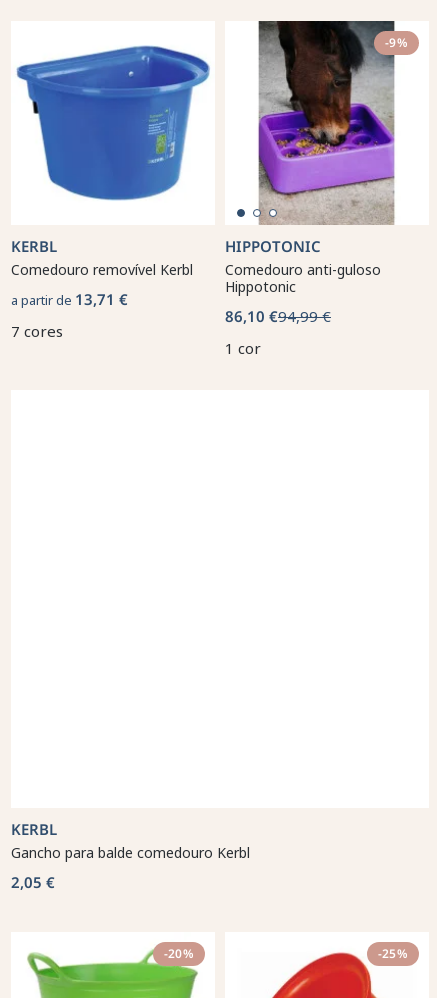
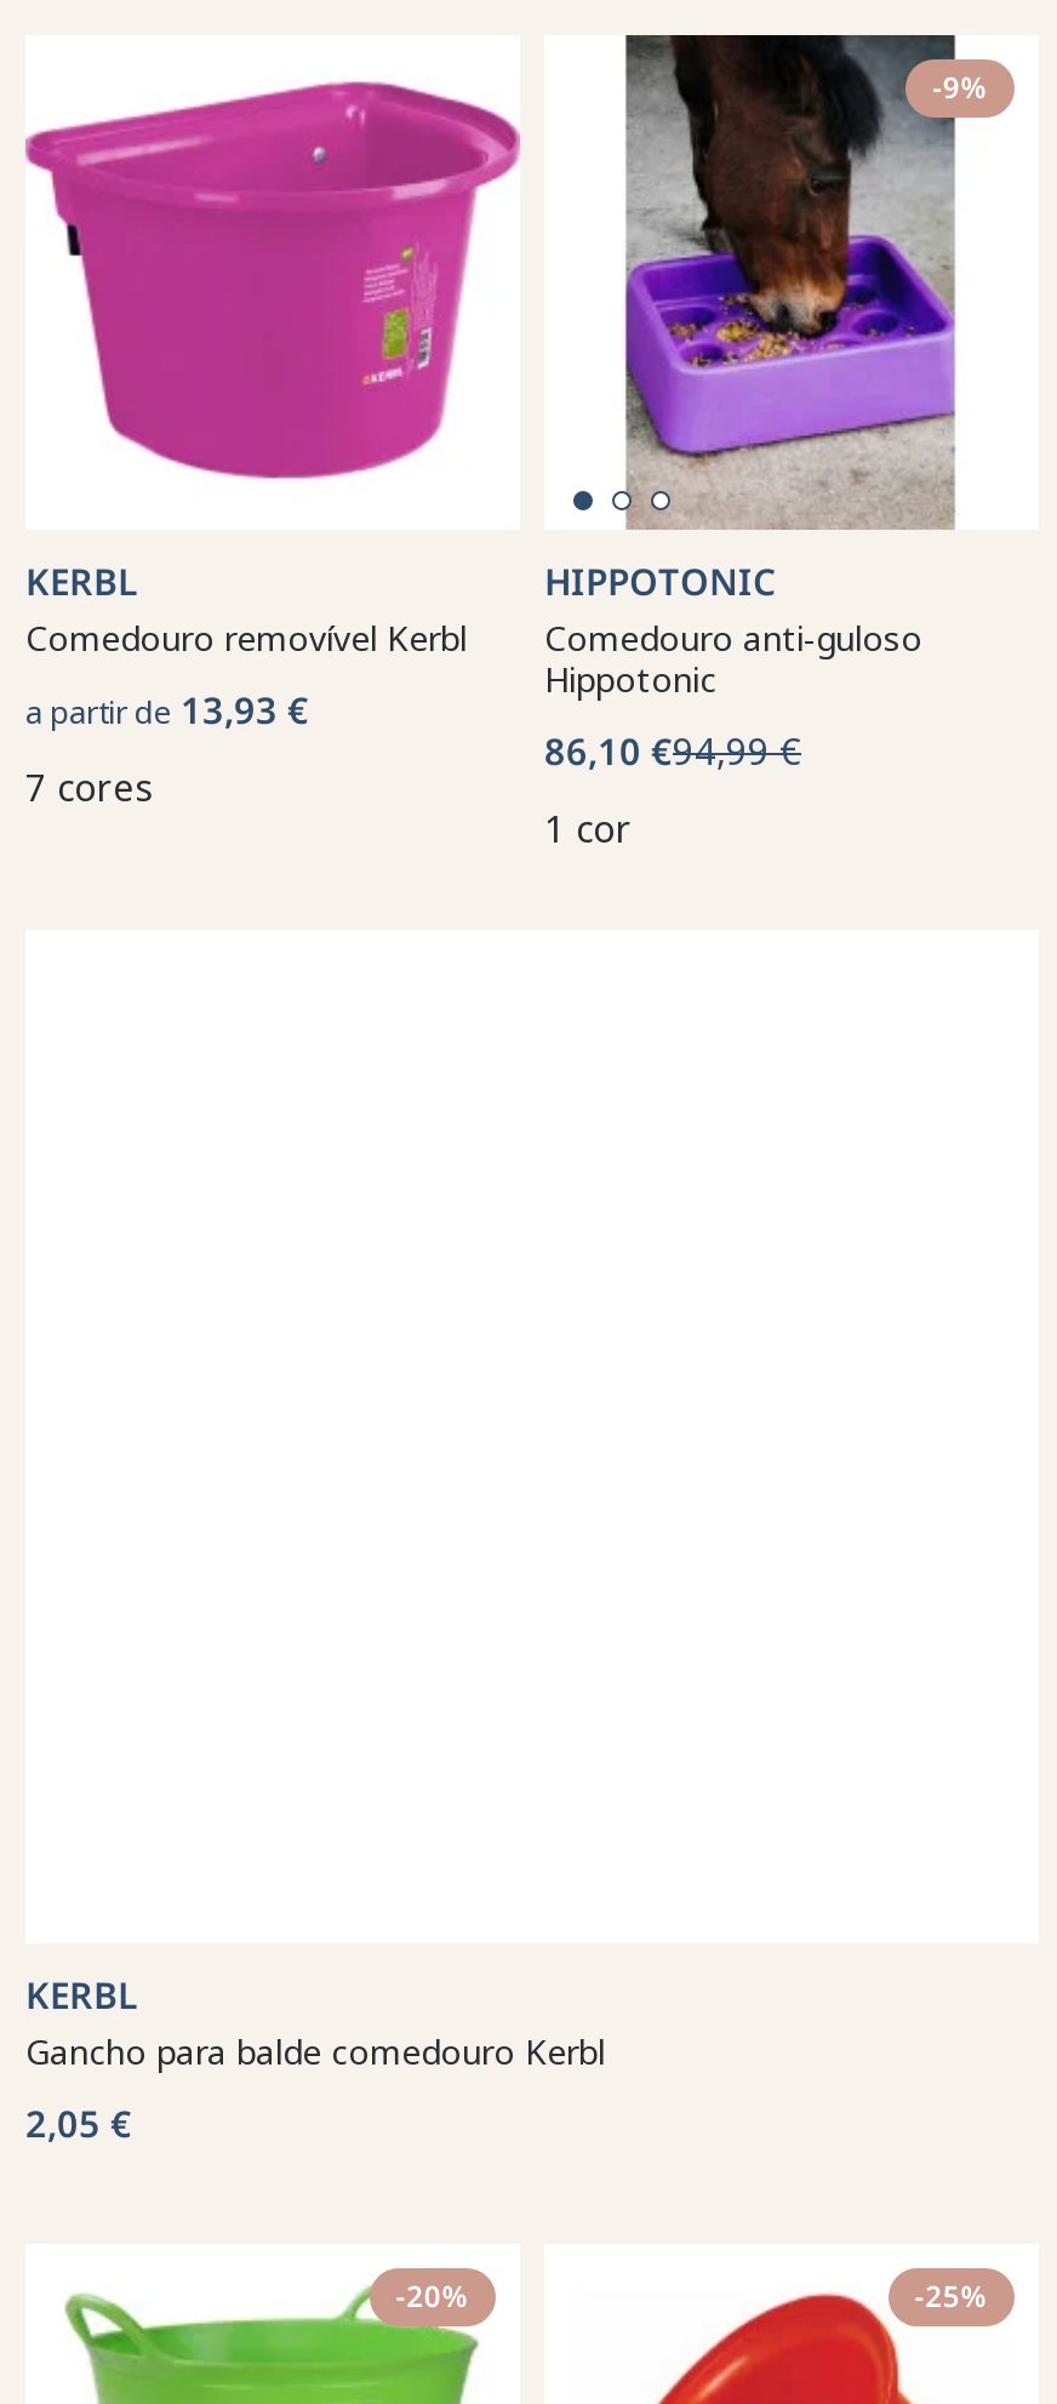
- [image]
+ [image]

- a partir de 13,71 €
+ a partir de 13,93 €
